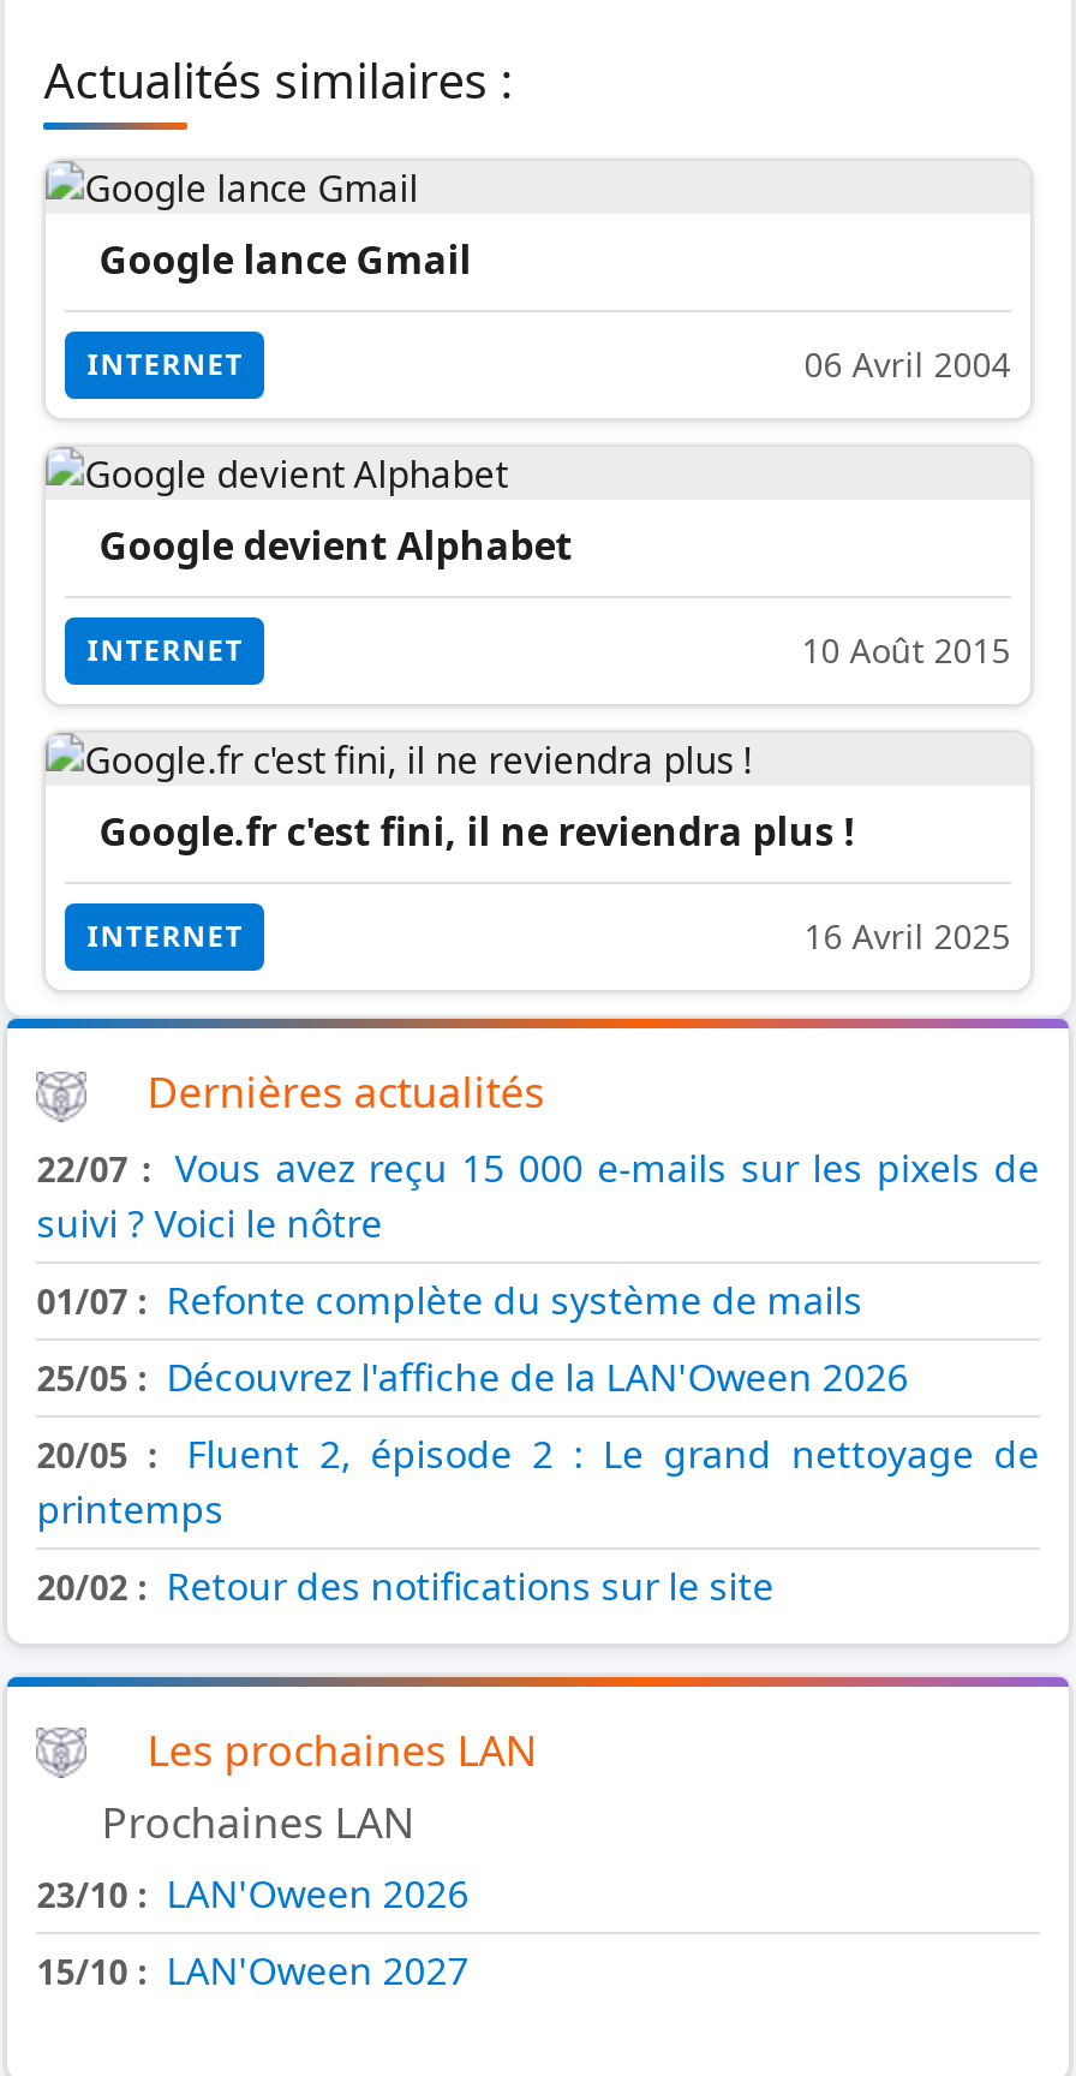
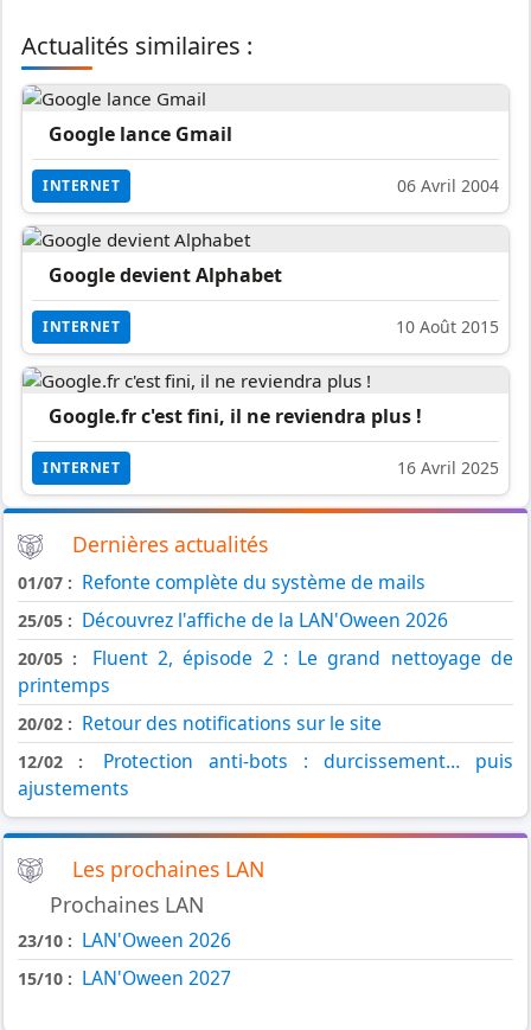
- 22/07 : Vous avez reçu 15 000 e-mails sur les pixels de
- suivi ? Voici le nôtre

moved up: 25/05 : Découvrez l'affiche de la LAN'Oween 2026 | 20/05 : Fluent 2, épisode 2 : Le grand nettoyage de | printemps | 20/02 : Retour des notifications sur le site

+ 12/02 : Protection anti-bots : durcissement… puis
+ ajustements
